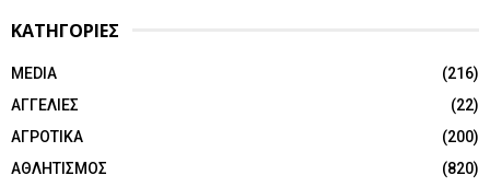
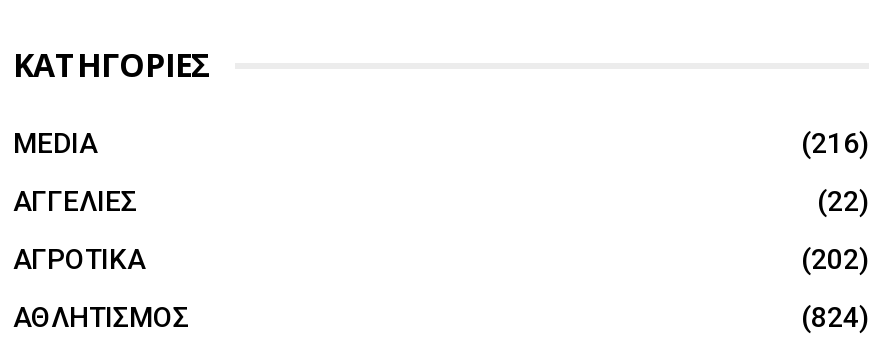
- (200)
+ (202)

- (820)
+ (824)
